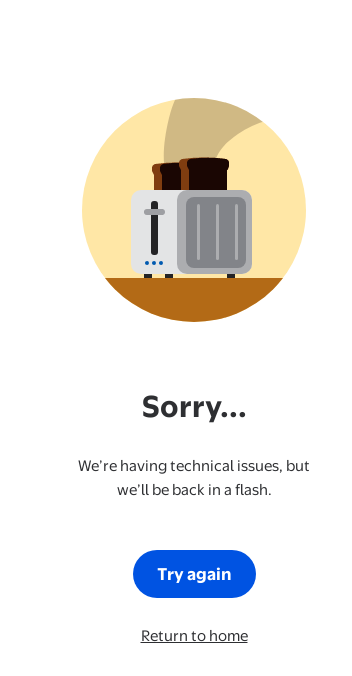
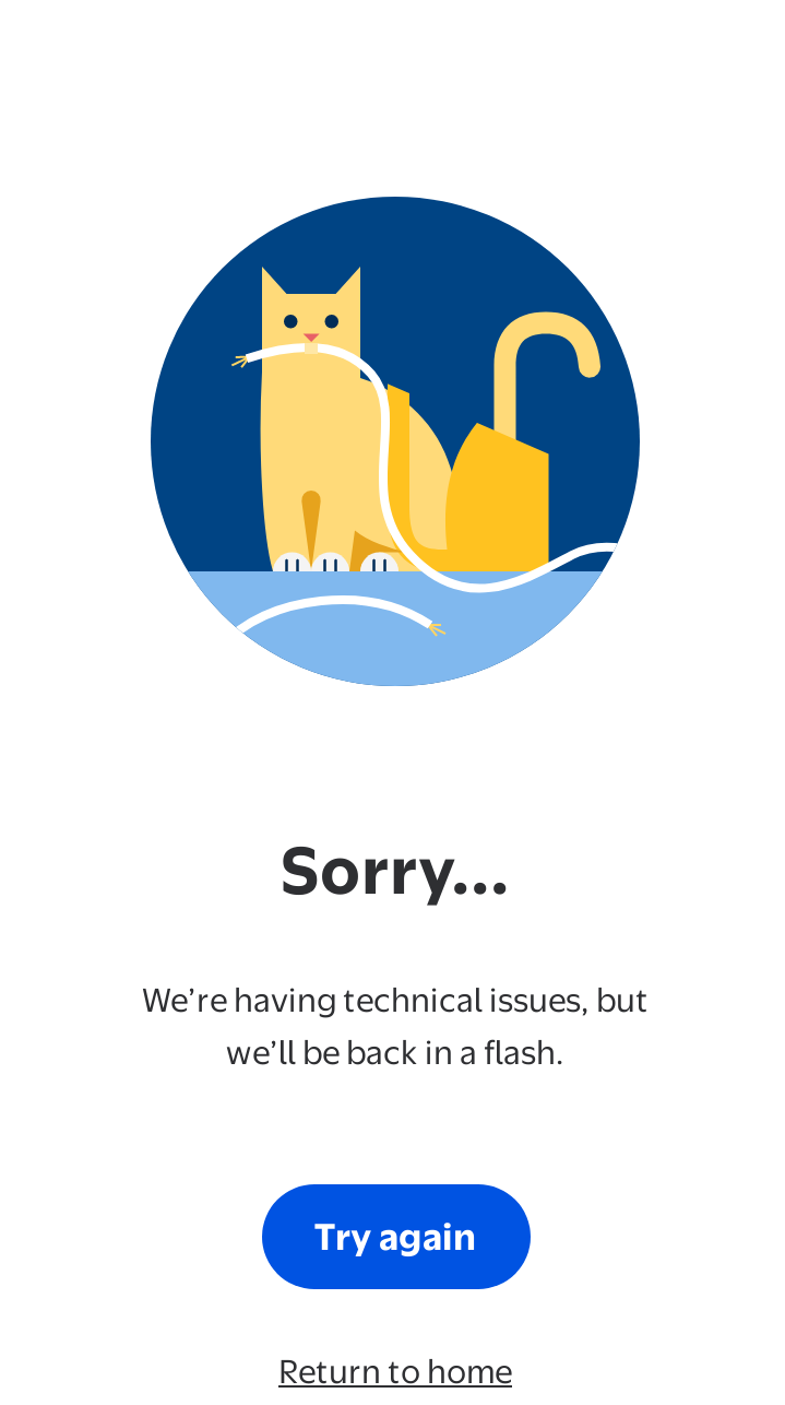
- [image]
+ [image]
